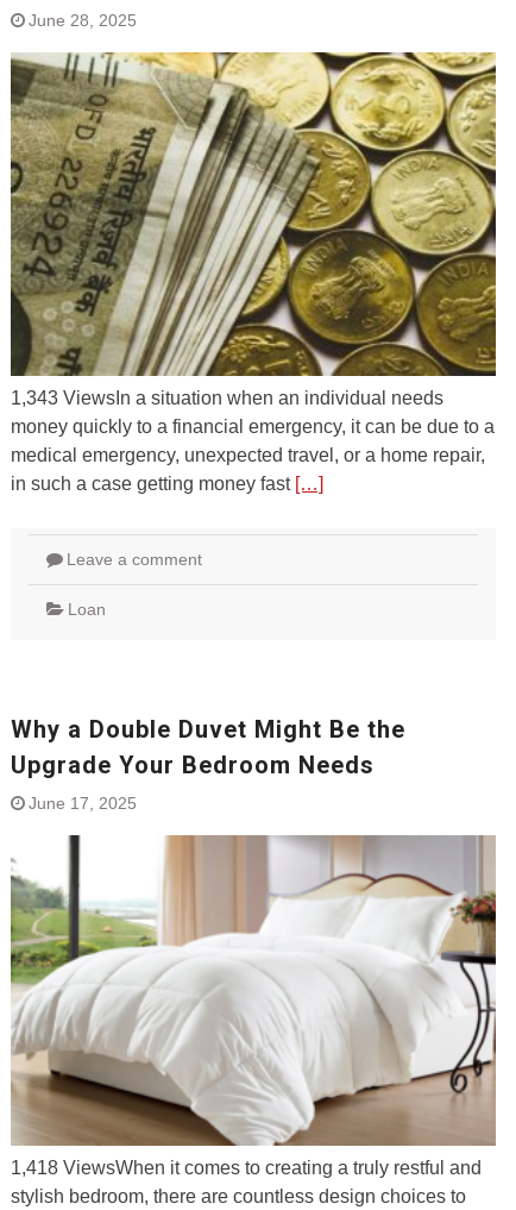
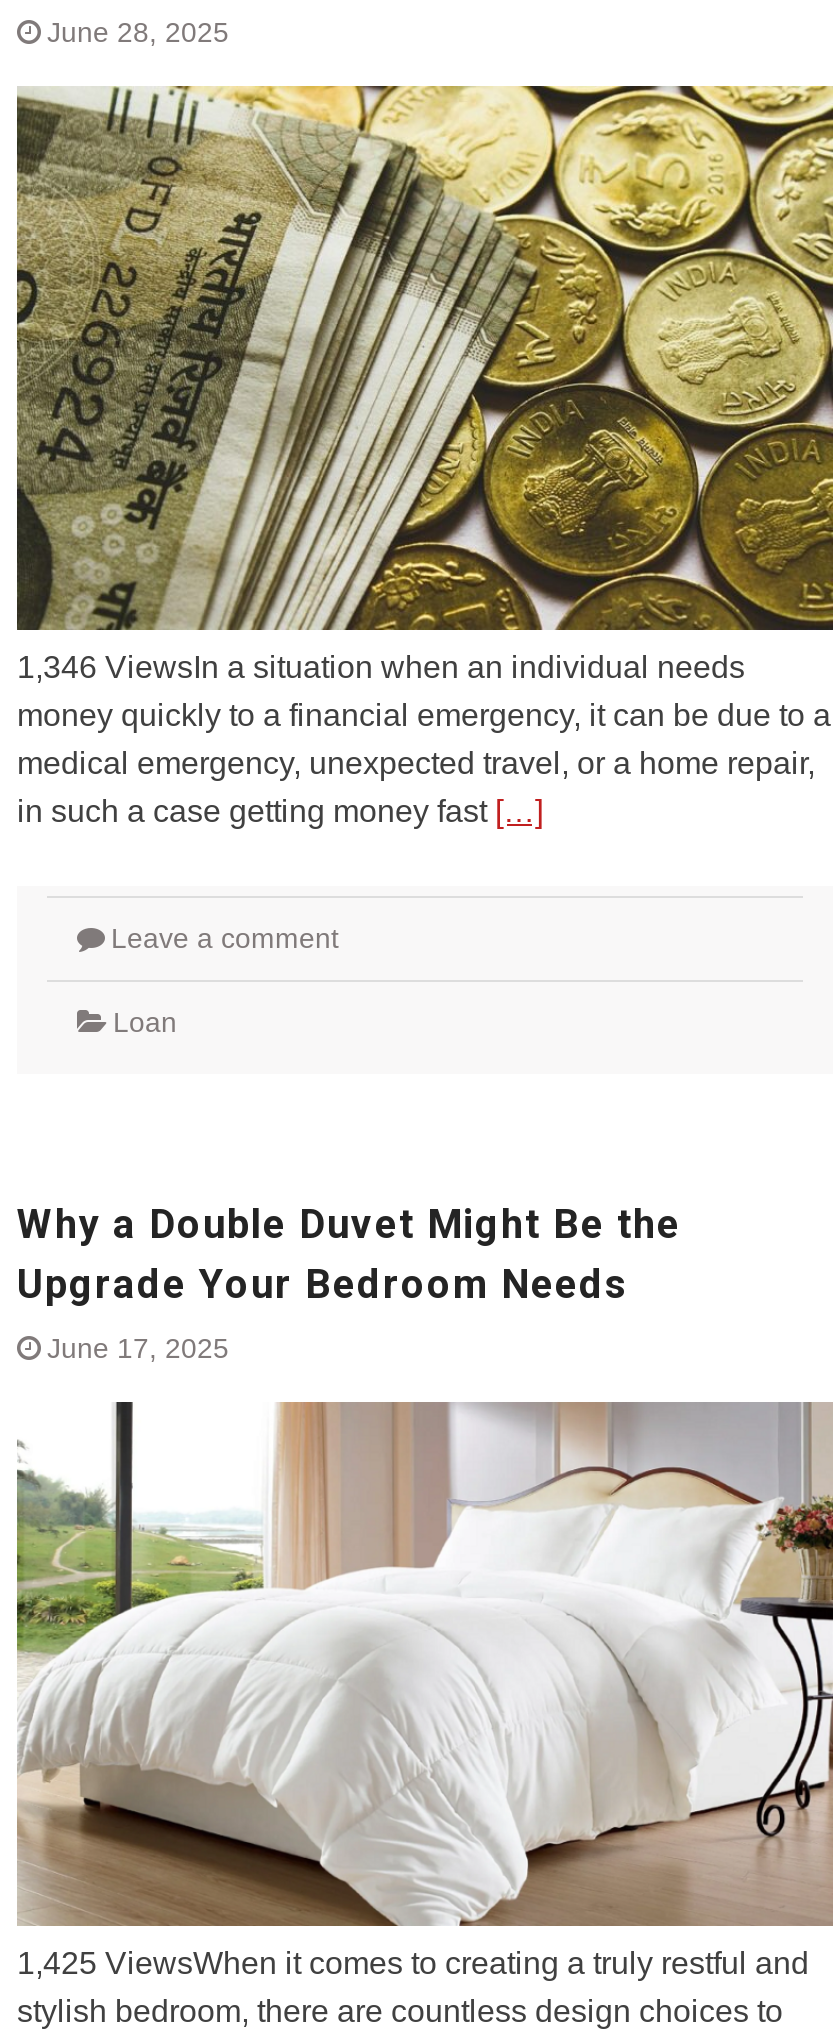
- 1,343 ViewsIn a situation when an individual needs
+ 1,346 ViewsIn a situation when an individual needs

- 1,418 ViewsWhen it comes to creating a truly restful and
+ 1,425 ViewsWhen it comes to creating a truly restful and
